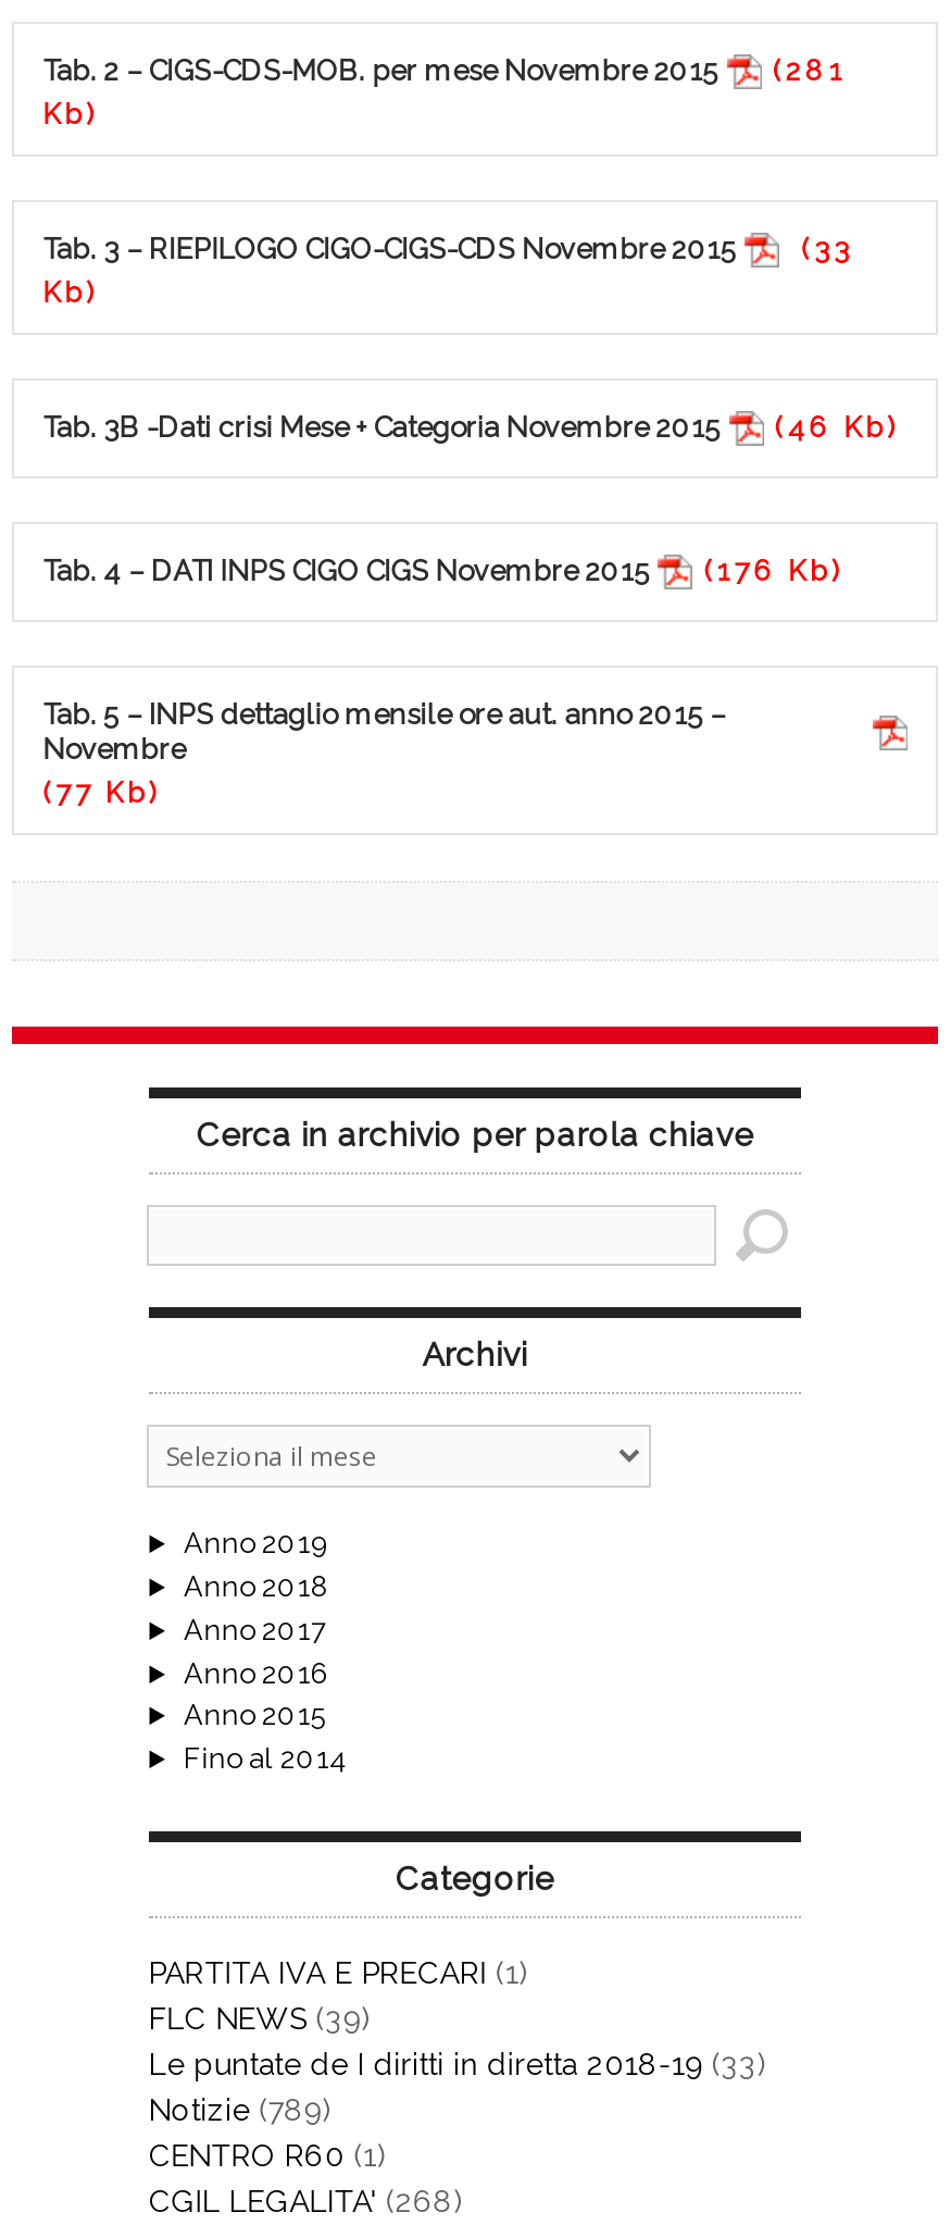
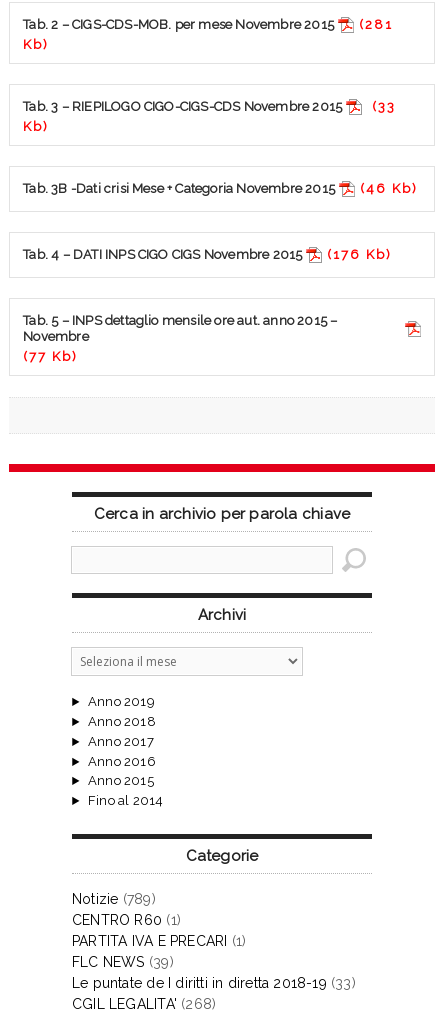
moved down: PARTITA IVA E PRECARI (1) | FLC NEWS (39) | Le puntate de I diritti in diretta 2018-19 (33)

moved up: Notizie (789) | CENTRO R60 (1)
